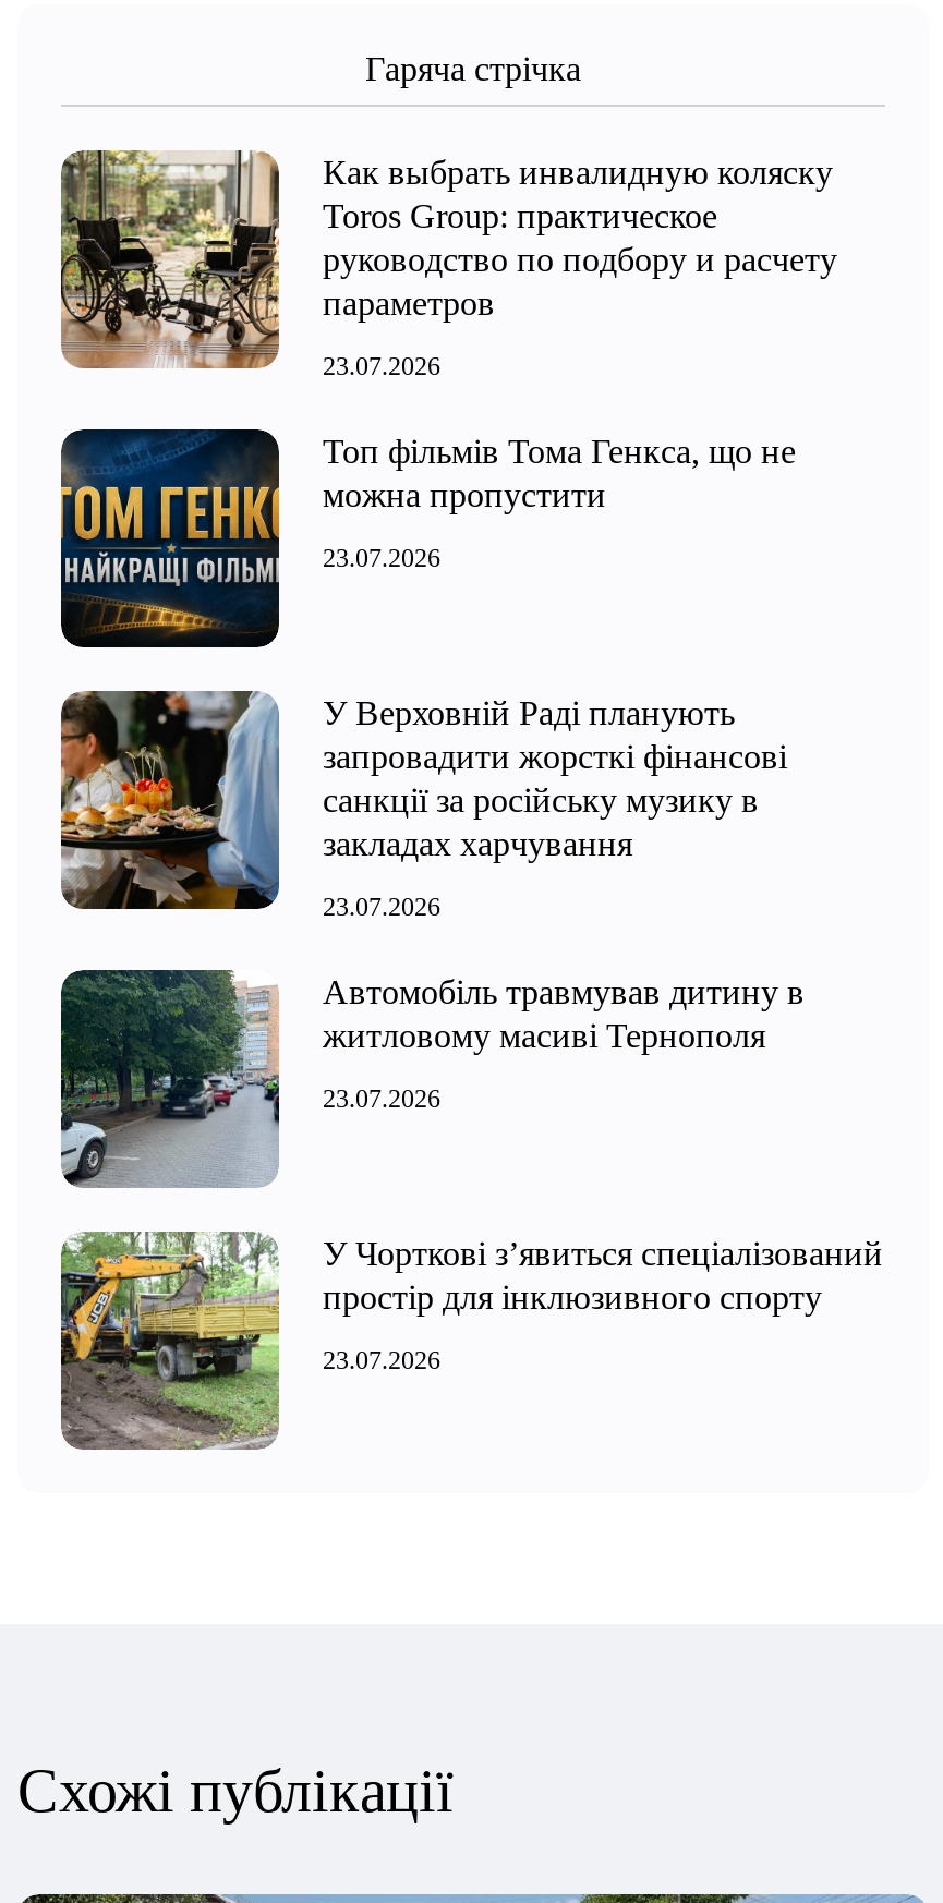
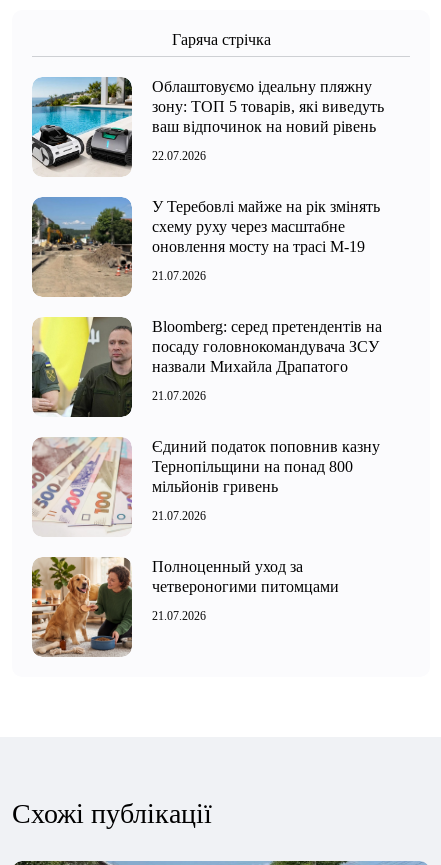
- [image]
- Как выбрать инвалидную коляску
- Toros Group: практическое
- руководство по подбору и расчету
- параметров
+ [image]
+ Облаштовуємо ідеальну пляжну
+ зону: ТОП 5 товарів, які виведуть
+ ваш відпочинок на новий рівень

- 23.07.2026
+ 22.07.2026

- [image]
- Топ фільмів Тома Генкса, що не
- можна пропустити
+ [image]
+ У Теребовлі майже на рік змінять
+ схему руху через масштабне
+ оновлення мосту на трасі М-19

- 23.07.2026
+ 21.07.2026

- [image]
- У Верховній Раді планують
- запровадити жорсткі фінансові
- санкції за російську музику в
- закладах харчування
+ [image]
+ Bloomberg: серед претендентів на
+ посаду головнокомандувача ЗСУ
+ назвали Михайла Драпатого

- 23.07.2026
+ 21.07.2026

- [image]
- Автомобіль травмував дитину в
- житловому масиві Тернополя
+ [image]
+ Єдиний податок поповнив казну
+ Тернопільщини на понад 800
+ мільйонів гривень

- 23.07.2026
+ 21.07.2026

- [image]
- У Чорткові з’явиться спеціалізований
- простір для інклюзивного спорту
+ [image]
+ Полноценный уход за
+ четвероногими питомцами

- 23.07.2026
+ 21.07.2026
